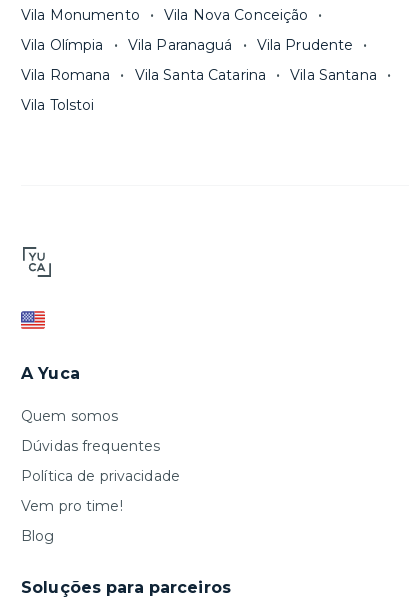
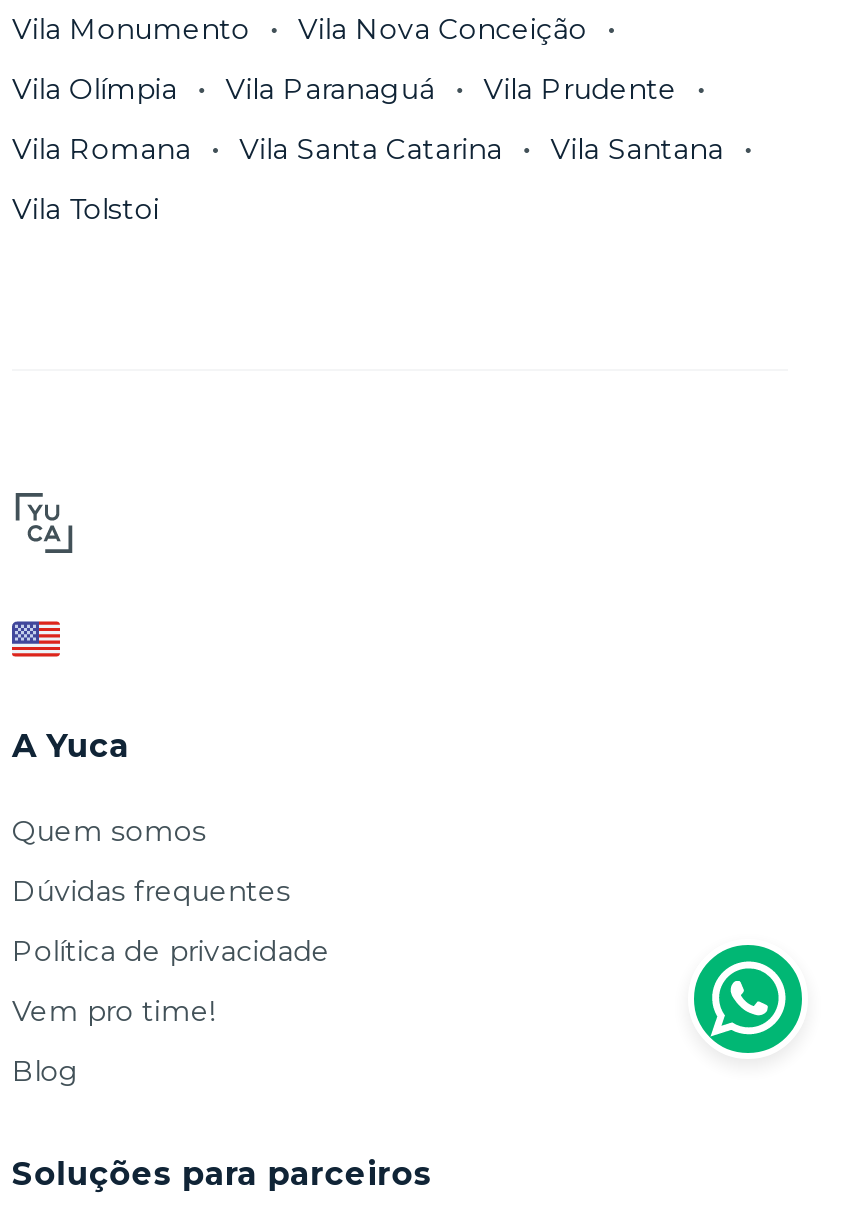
+ [image]
